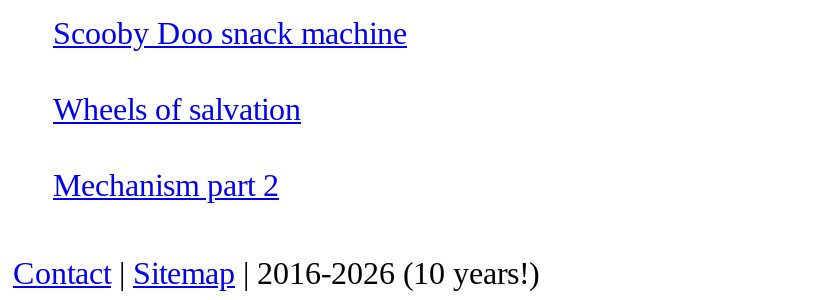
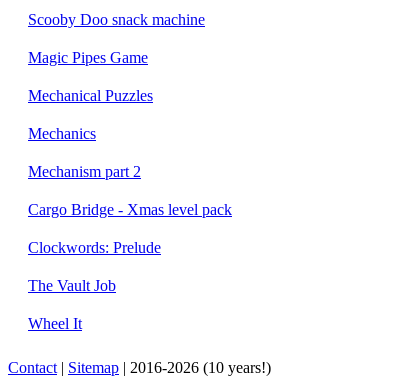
- Wheels of salvation
+ Magic Pipes Game
+ Mechanical Puzzles
+ Mechanics

+ Cargo Bridge - Xmas level pack
+ Clockwords: Prelude
+ The Vault Job
+ Wheel It
